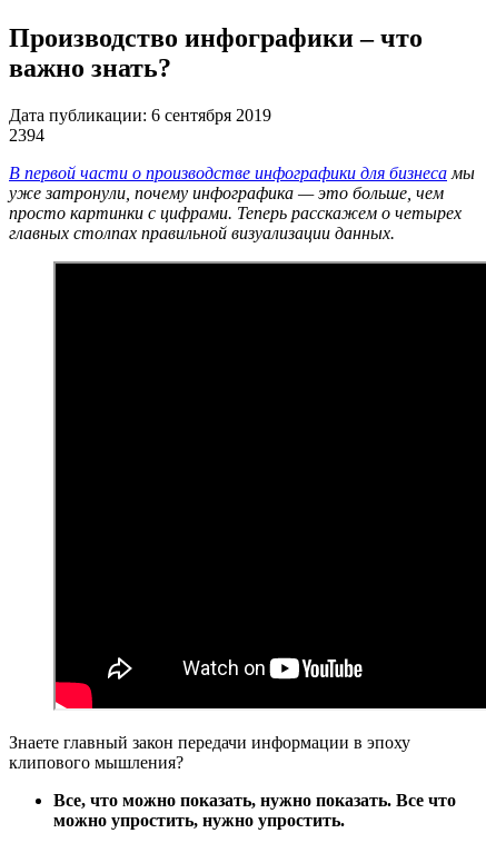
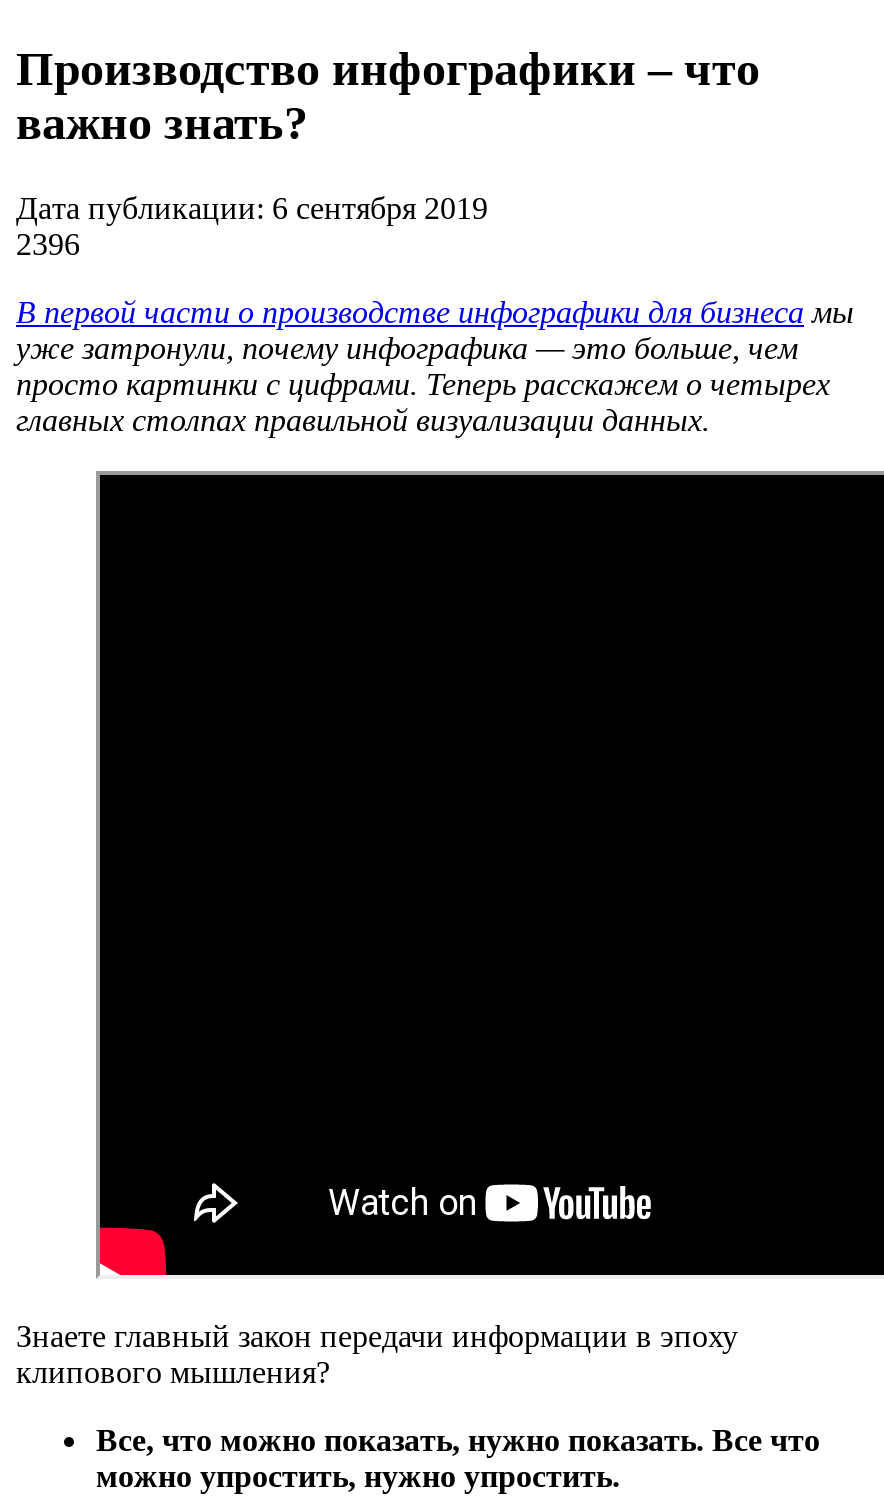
- 2394
+ 2396
